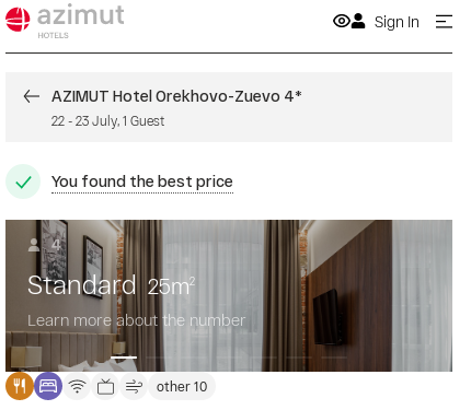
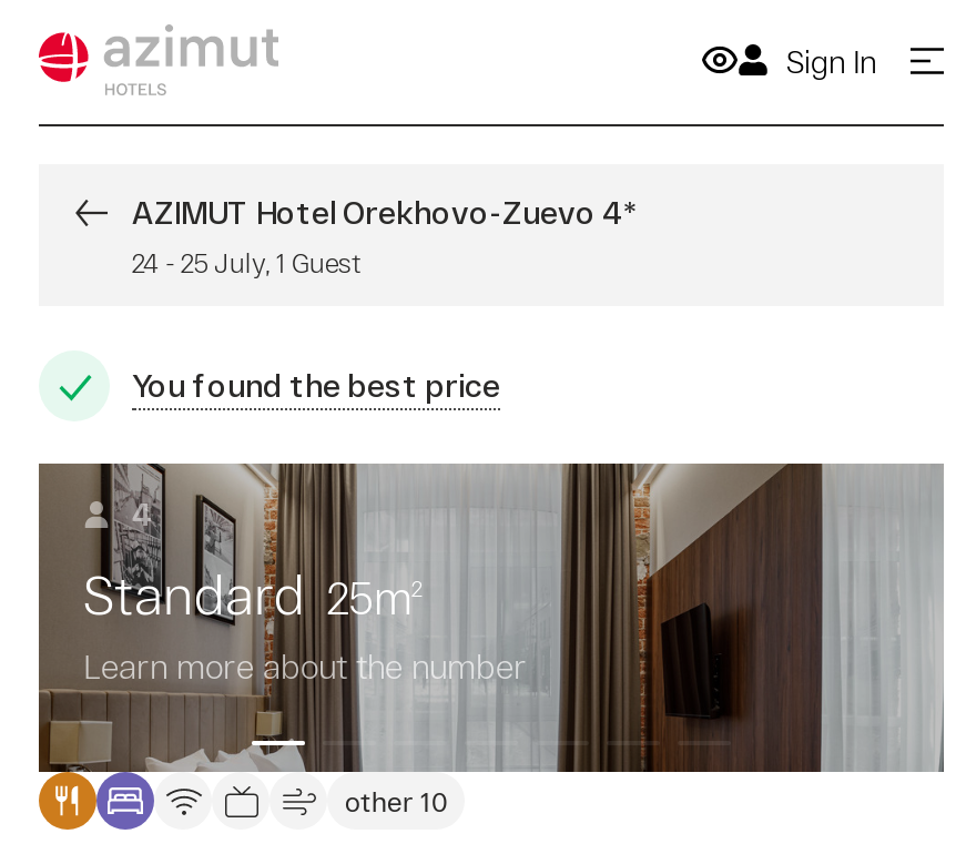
- 22 - 23 July, 1 Guest
+ 24 - 25 July, 1 Guest
